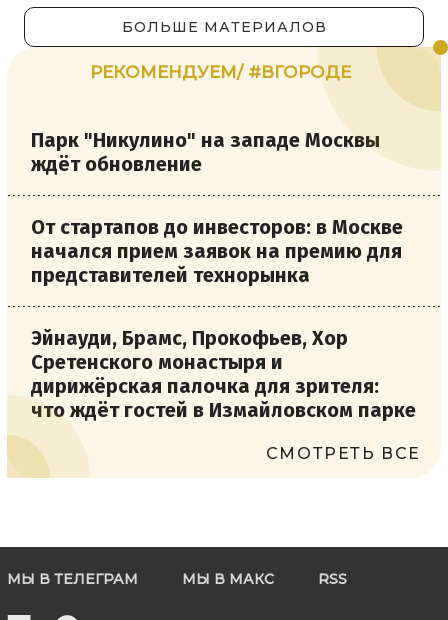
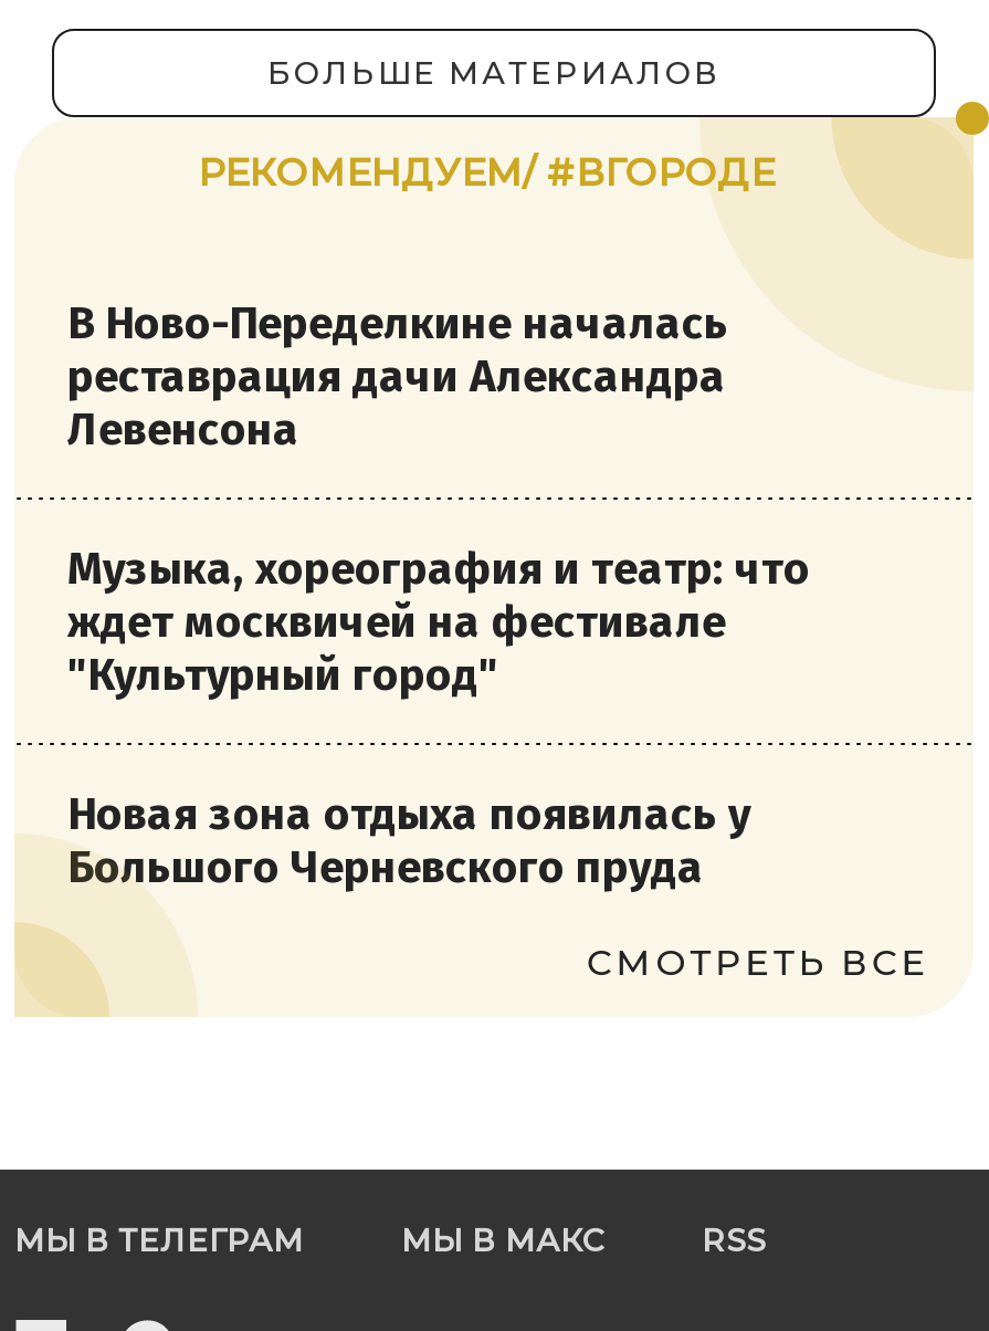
- Парк "Никулино" на западе Москвы
- ждёт обновление
+ В Ново-Переделкине началась
+ реставрация дачи Александра
+ Левенсона

- От стартапов до инвесторов: в Москве
- начался прием заявок на премию для
- представителей технорынка
+ Музыка, хореография и театр: что
+ ждет москвичей на фестивале
+ "Культурный город"

- Эйнауди, Брамс, Прокофьев, Хор
- Сретенского монастыря и
- дирижёрская палочка для зрителя:
- что ждёт гостей в Измайловском парке
+ Новая зона отдыха появилась у
+ Большого Черневского пруда
